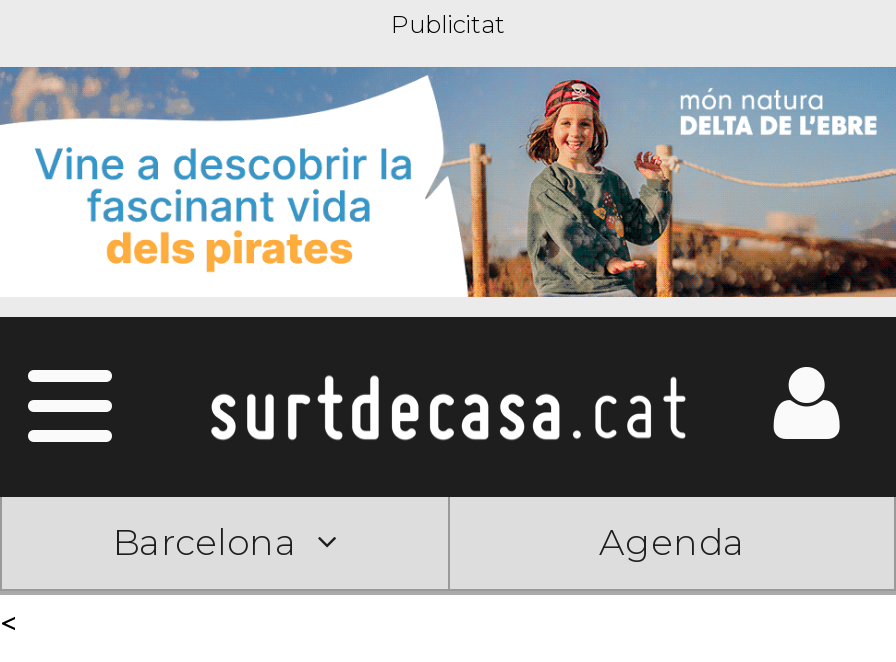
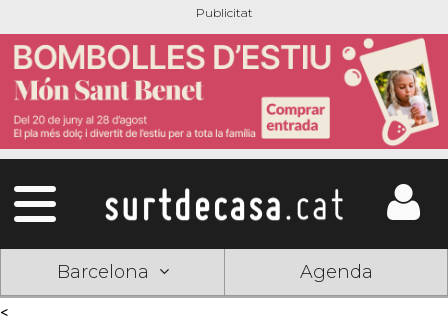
- [image]
+ [image]
